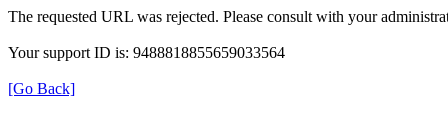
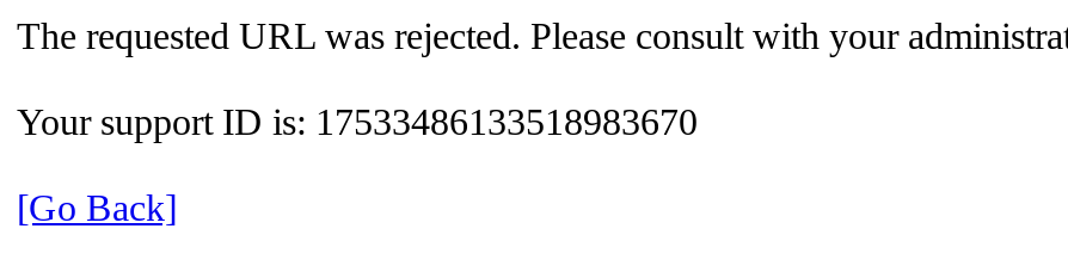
- Your support ID is: 9488818855659033564
+ Your support ID is: 17533486133518983670
